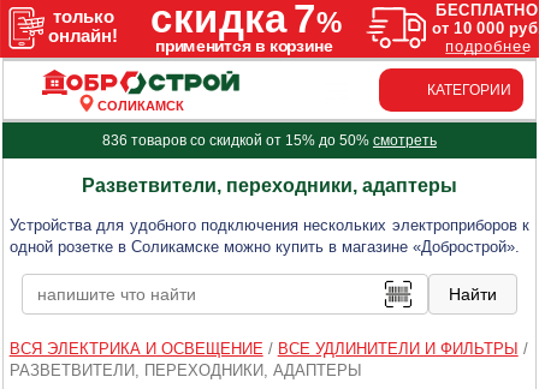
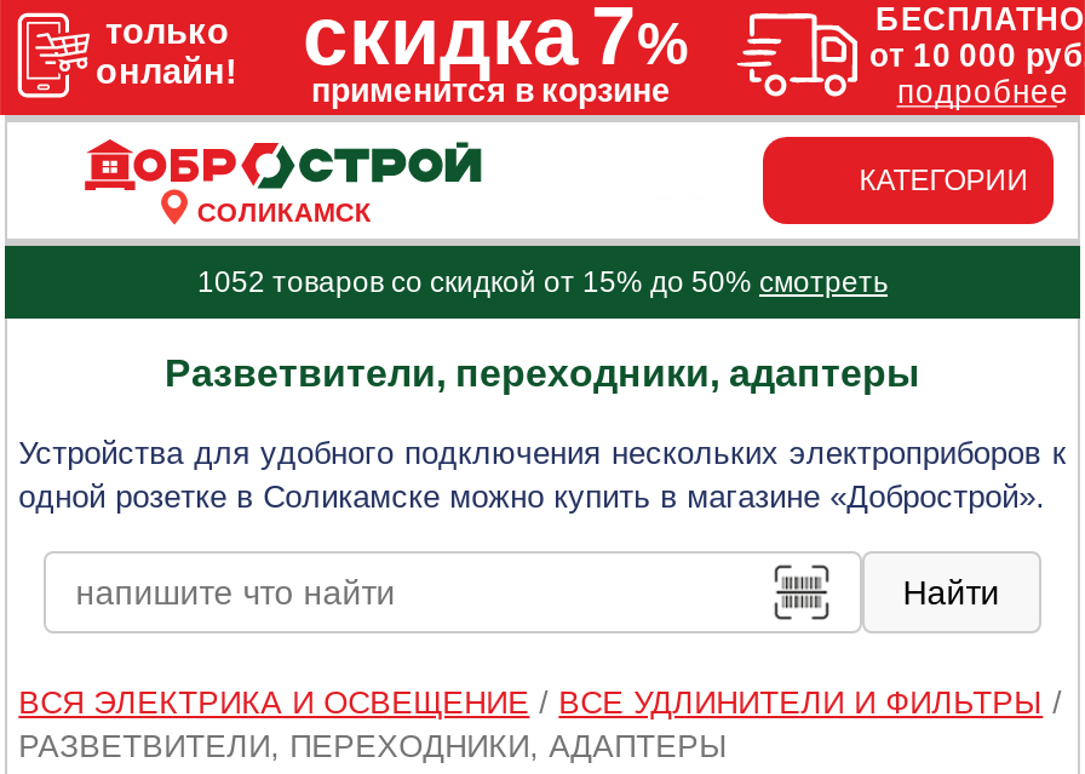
- 836 товаров со скидкой от 15% до 50% смотреть
+ 1052 товаров со скидкой от 15% до 50% смотреть
